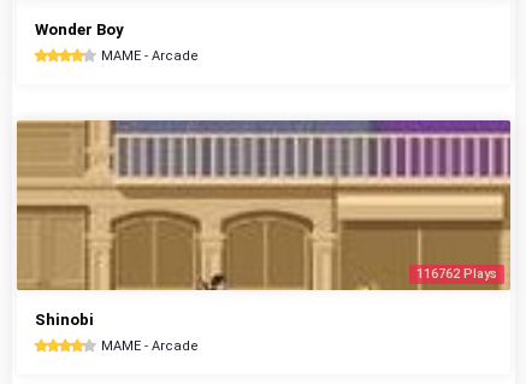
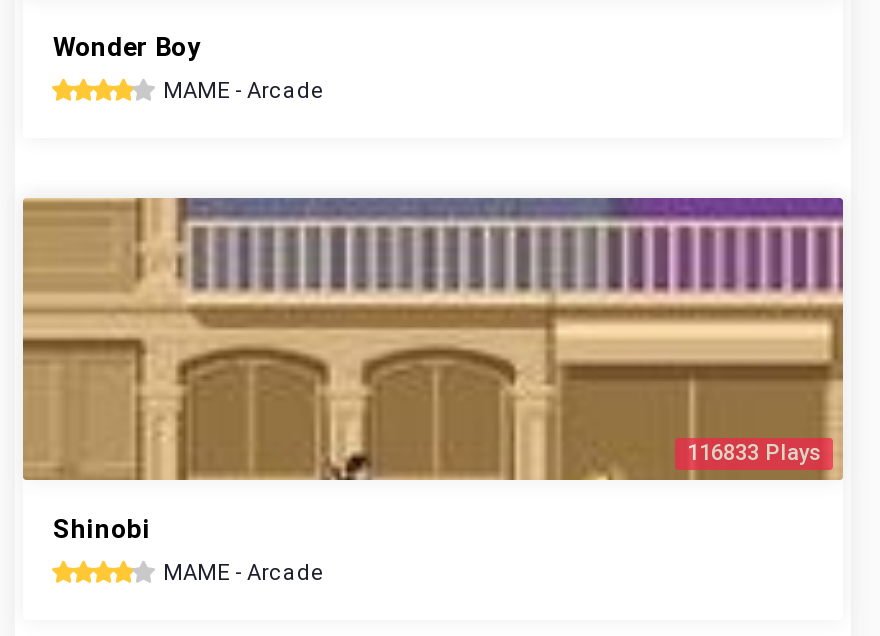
- 116762 Plays
+ 116833 Plays
